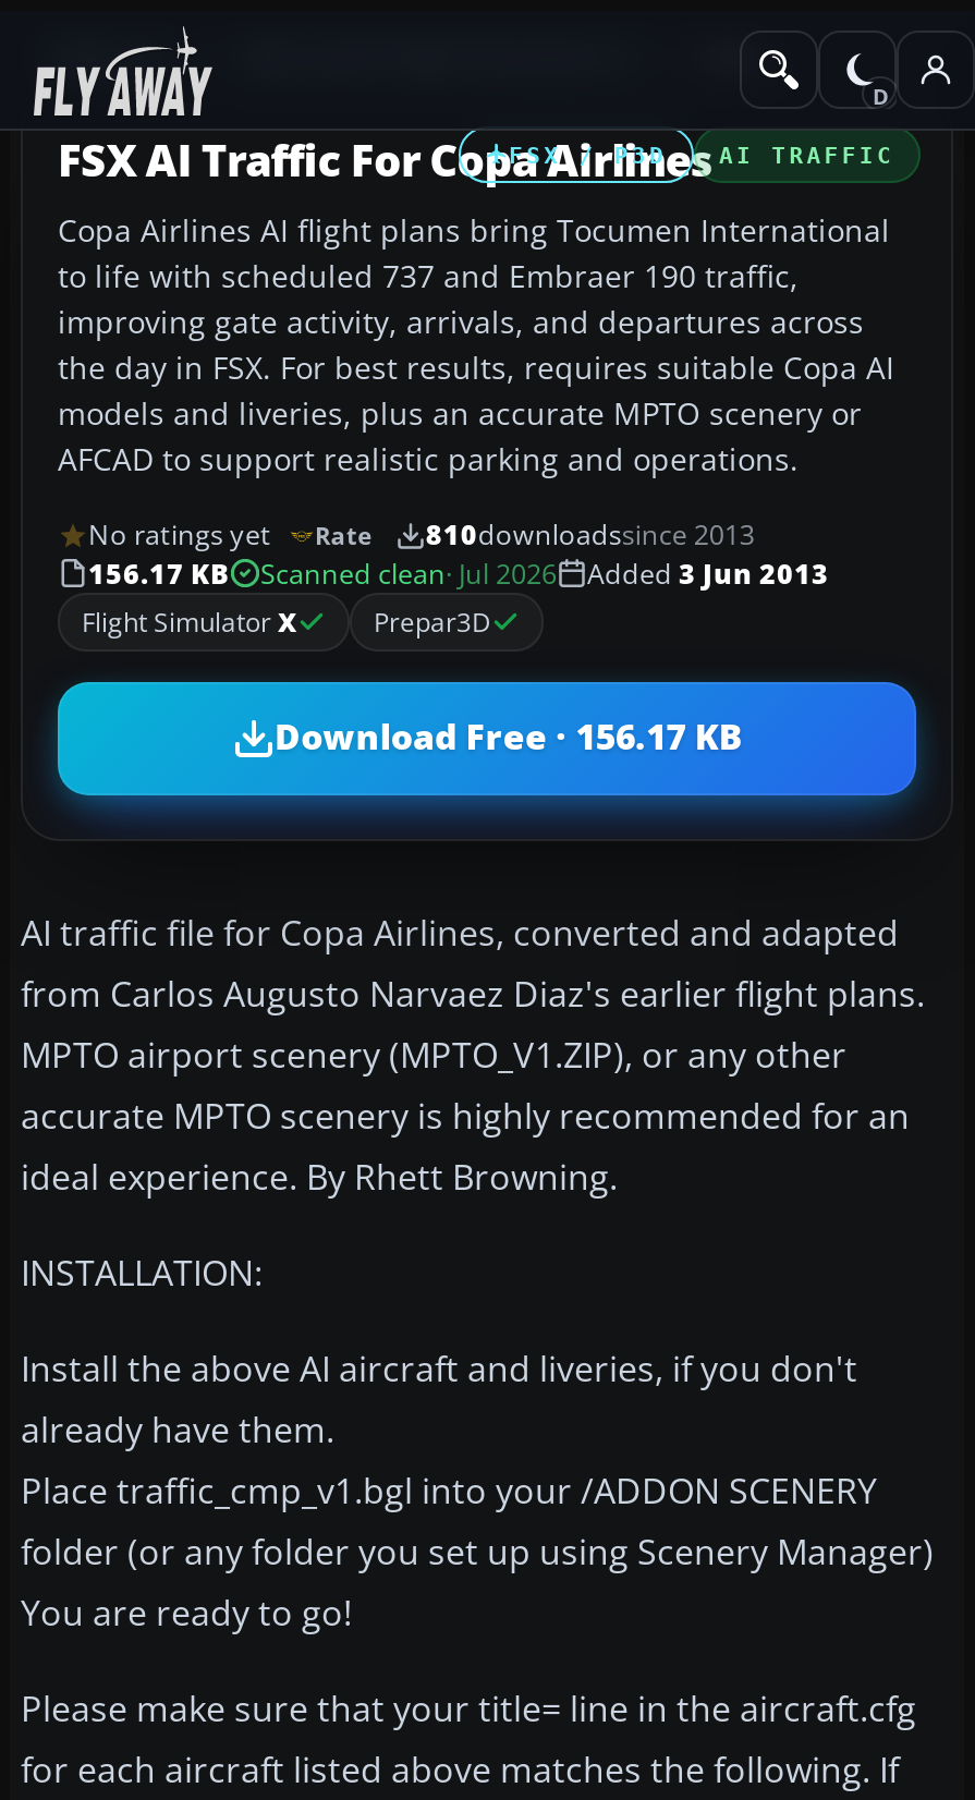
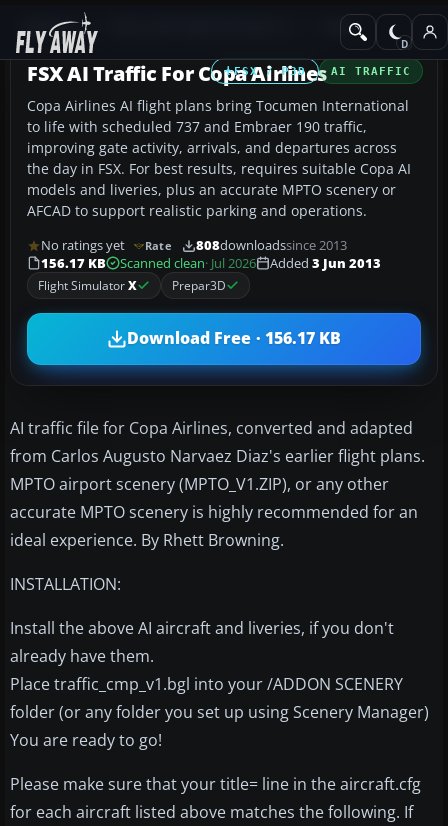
- 810downloadssince 2013
+ 808downloadssince 2013
